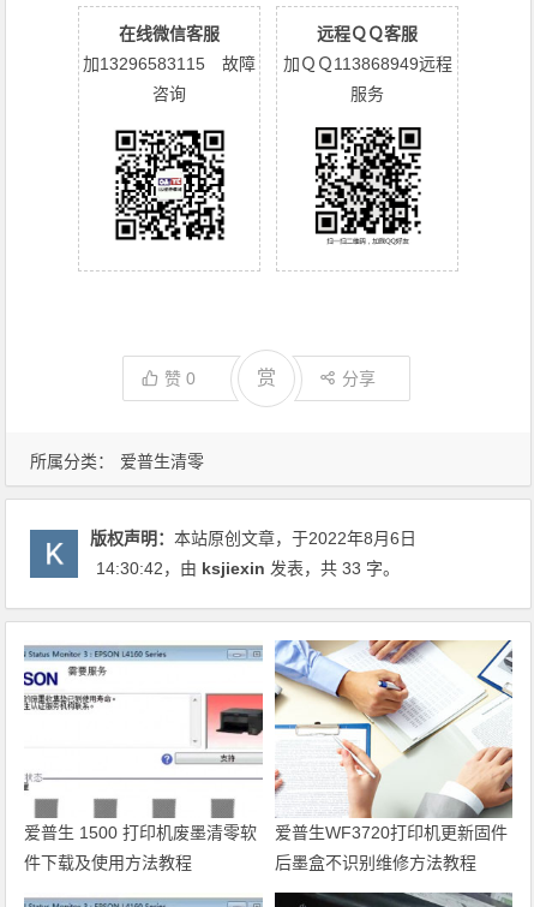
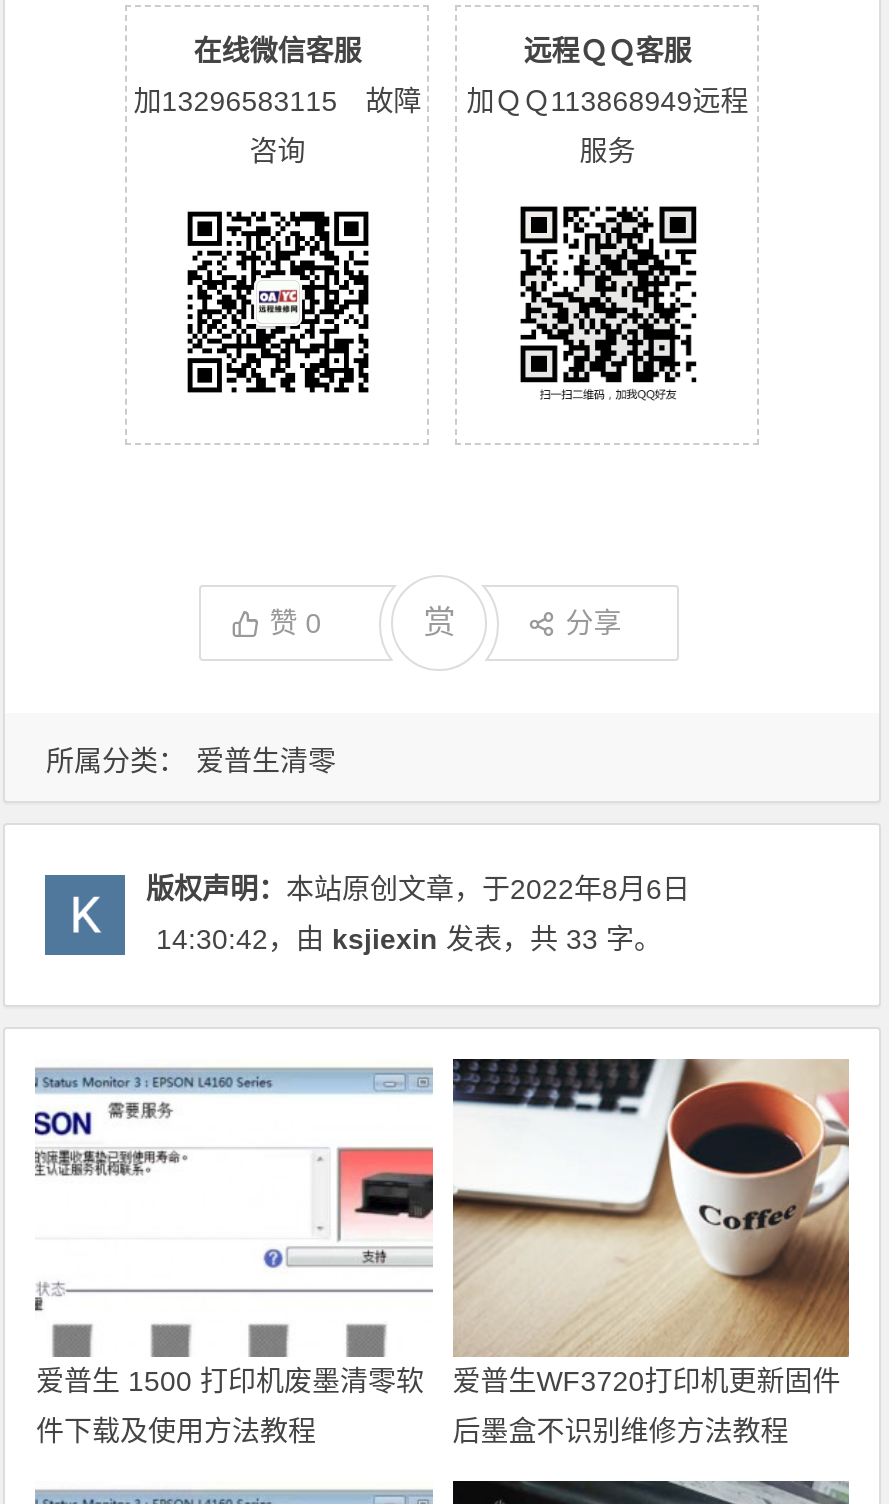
- [image]
+ [image]
